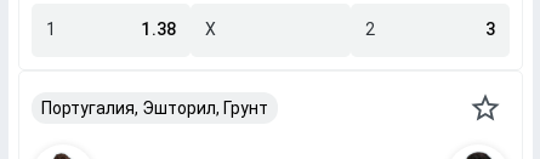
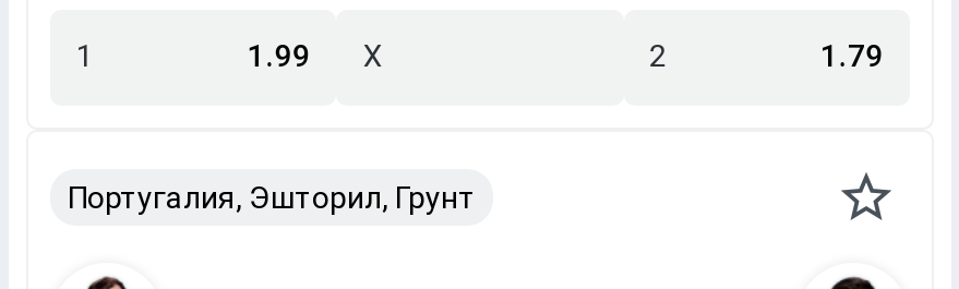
- 1.38 X
+ 1.99 X

- 3
+ 1.79
